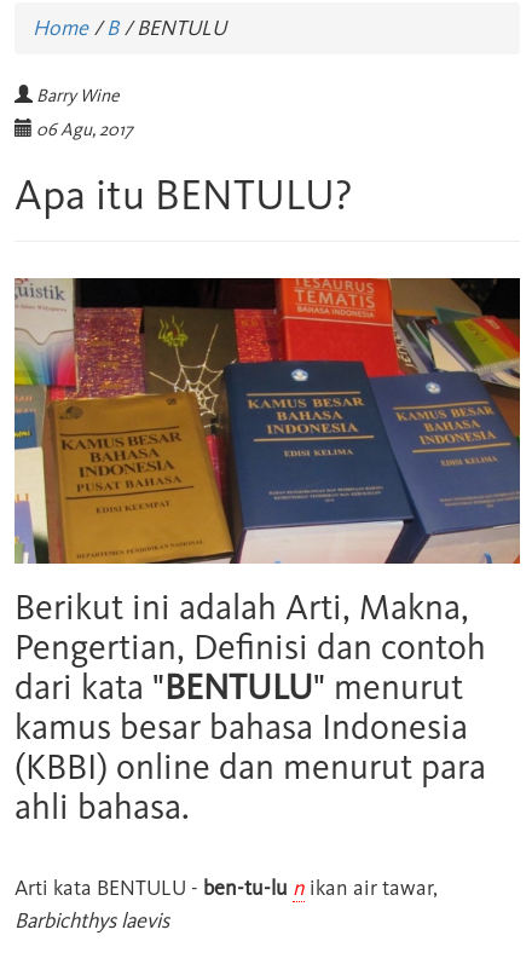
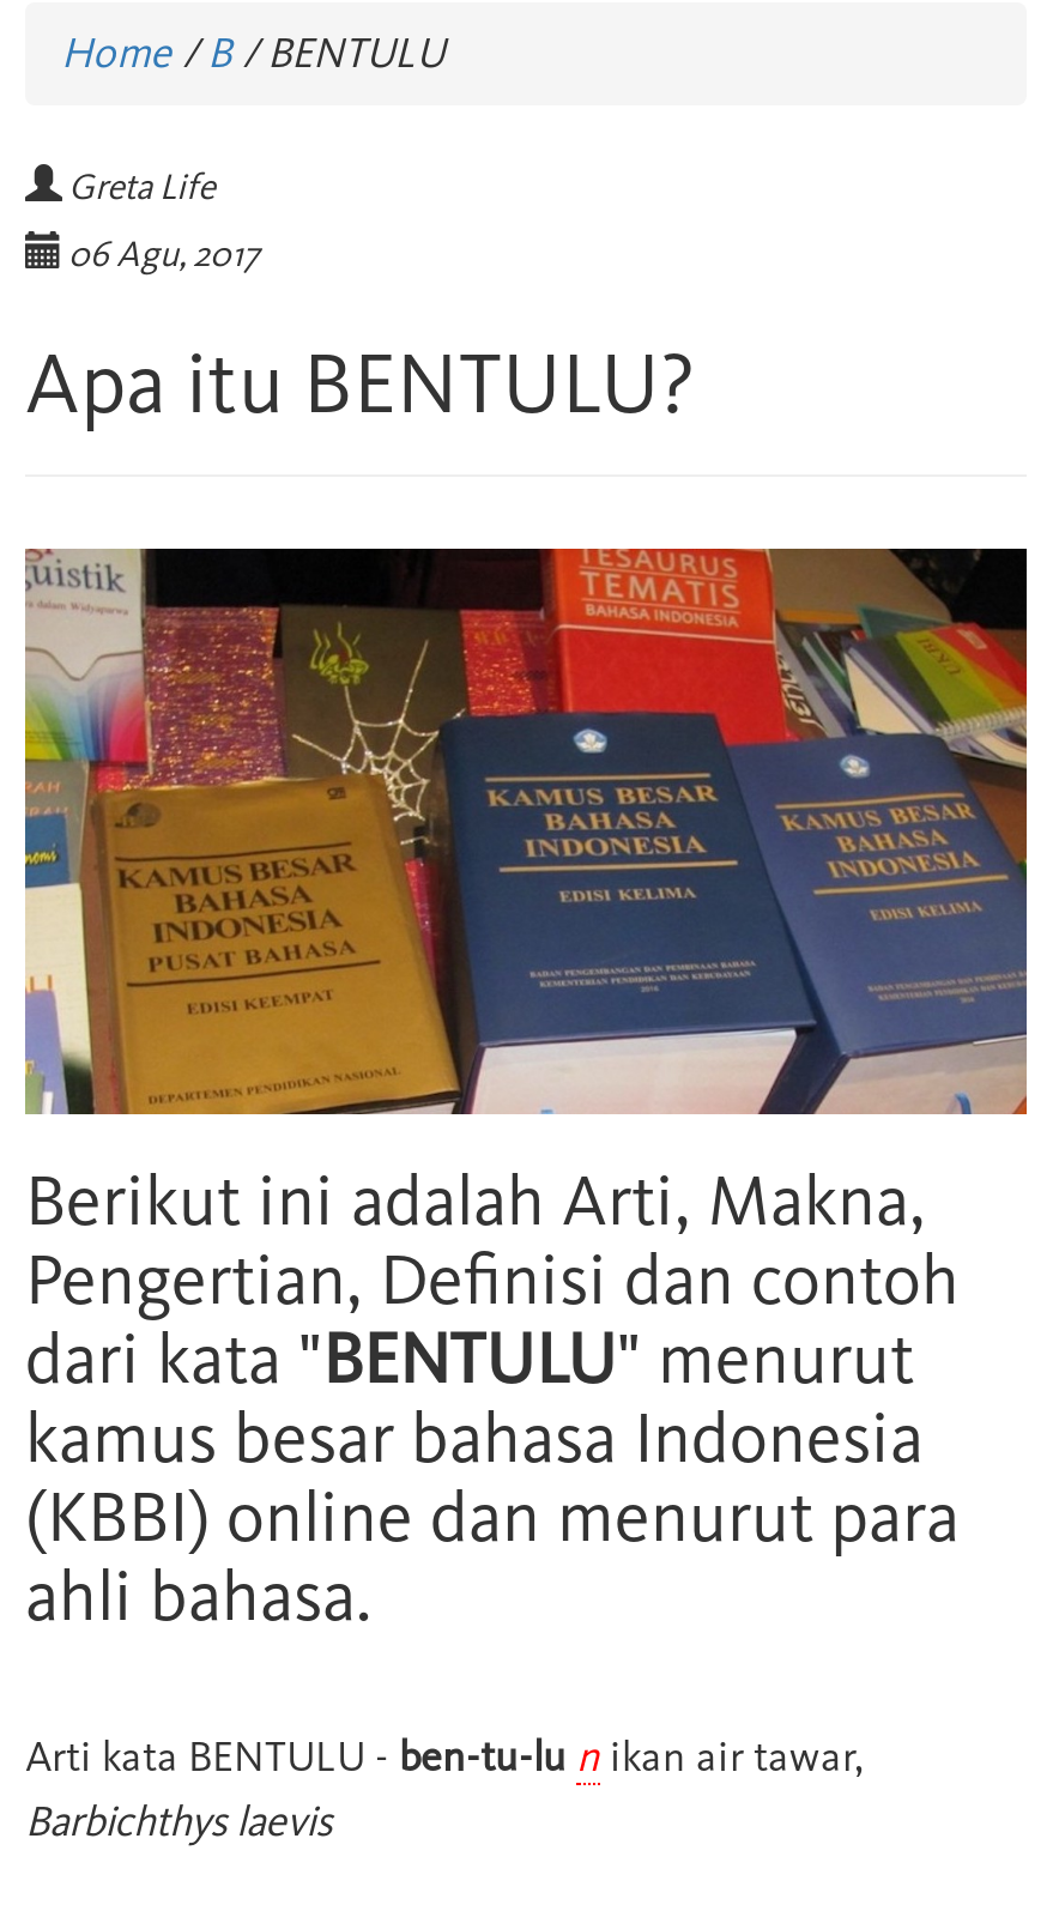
- Barry Wine
+ Greta Life
